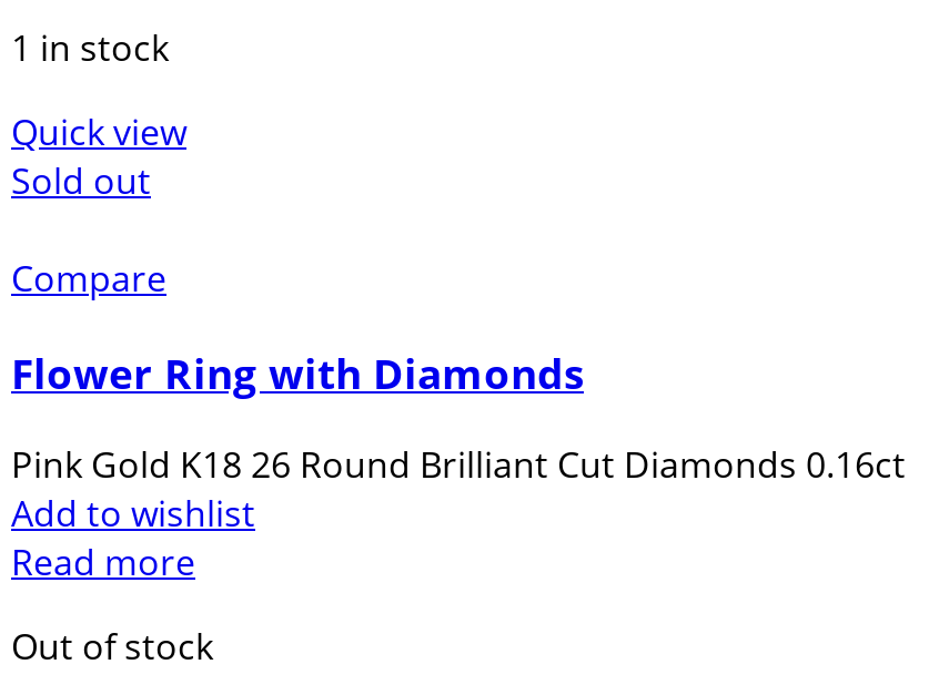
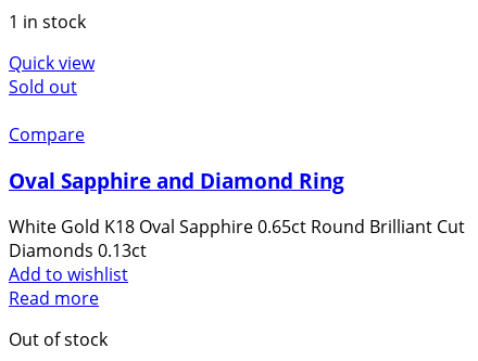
- Flower Ring with Diamonds
+ Oval Sapphire and Diamond Ring

- Pink Gold K18 26 Round Brilliant Cut Diamonds 0.16ct
+ White Gold K18 Oval Sapphire 0.65ct Round Brilliant Cut
+ Diamonds 0.13ct
